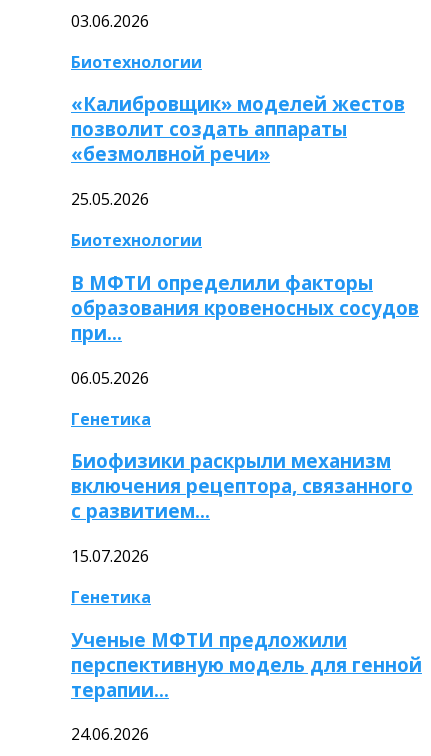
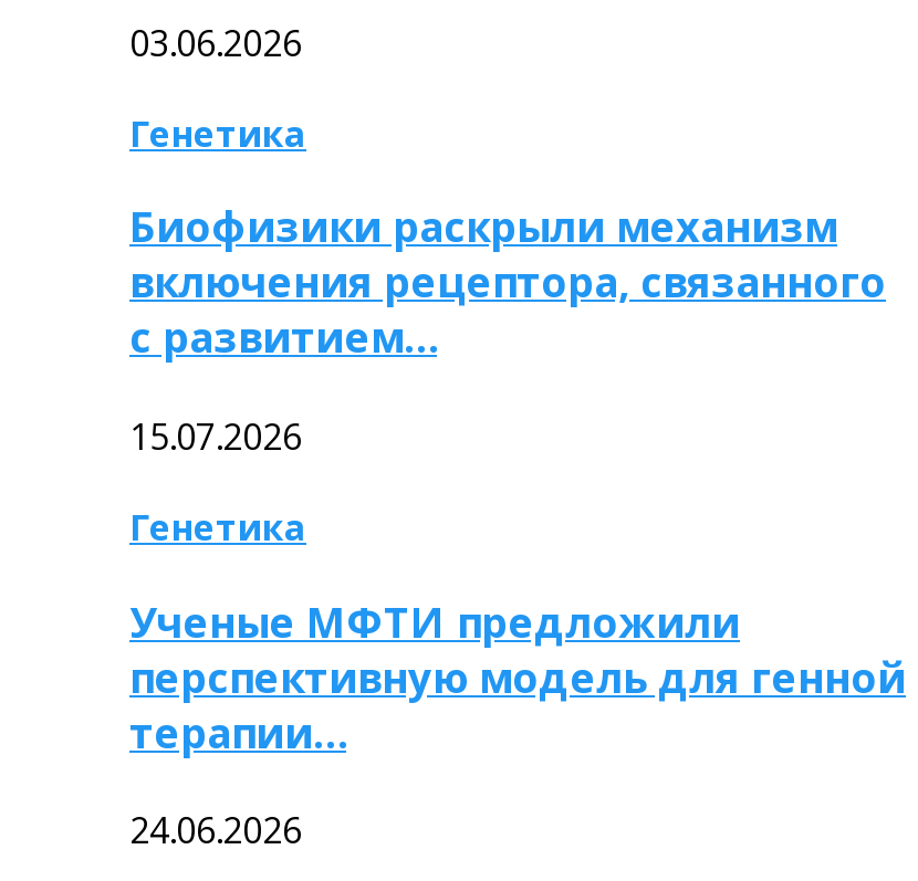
- Биотехнологии
- «Калибровщик» моделей жестов
- позволит создать аппараты
- «безмолвной речи»
- 25.05.2026
- Биотехнологии
- В МФТИ определили факторы
- образования кровеносных сосудов
- при…
- 06.05.2026
